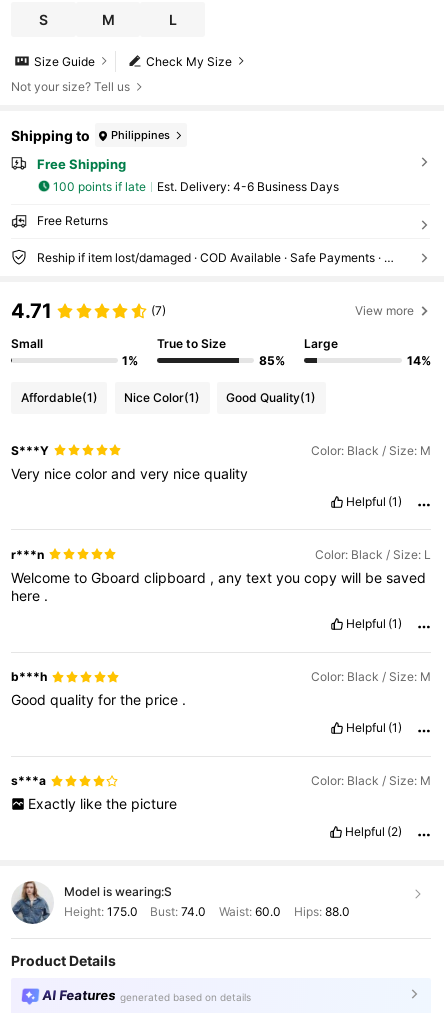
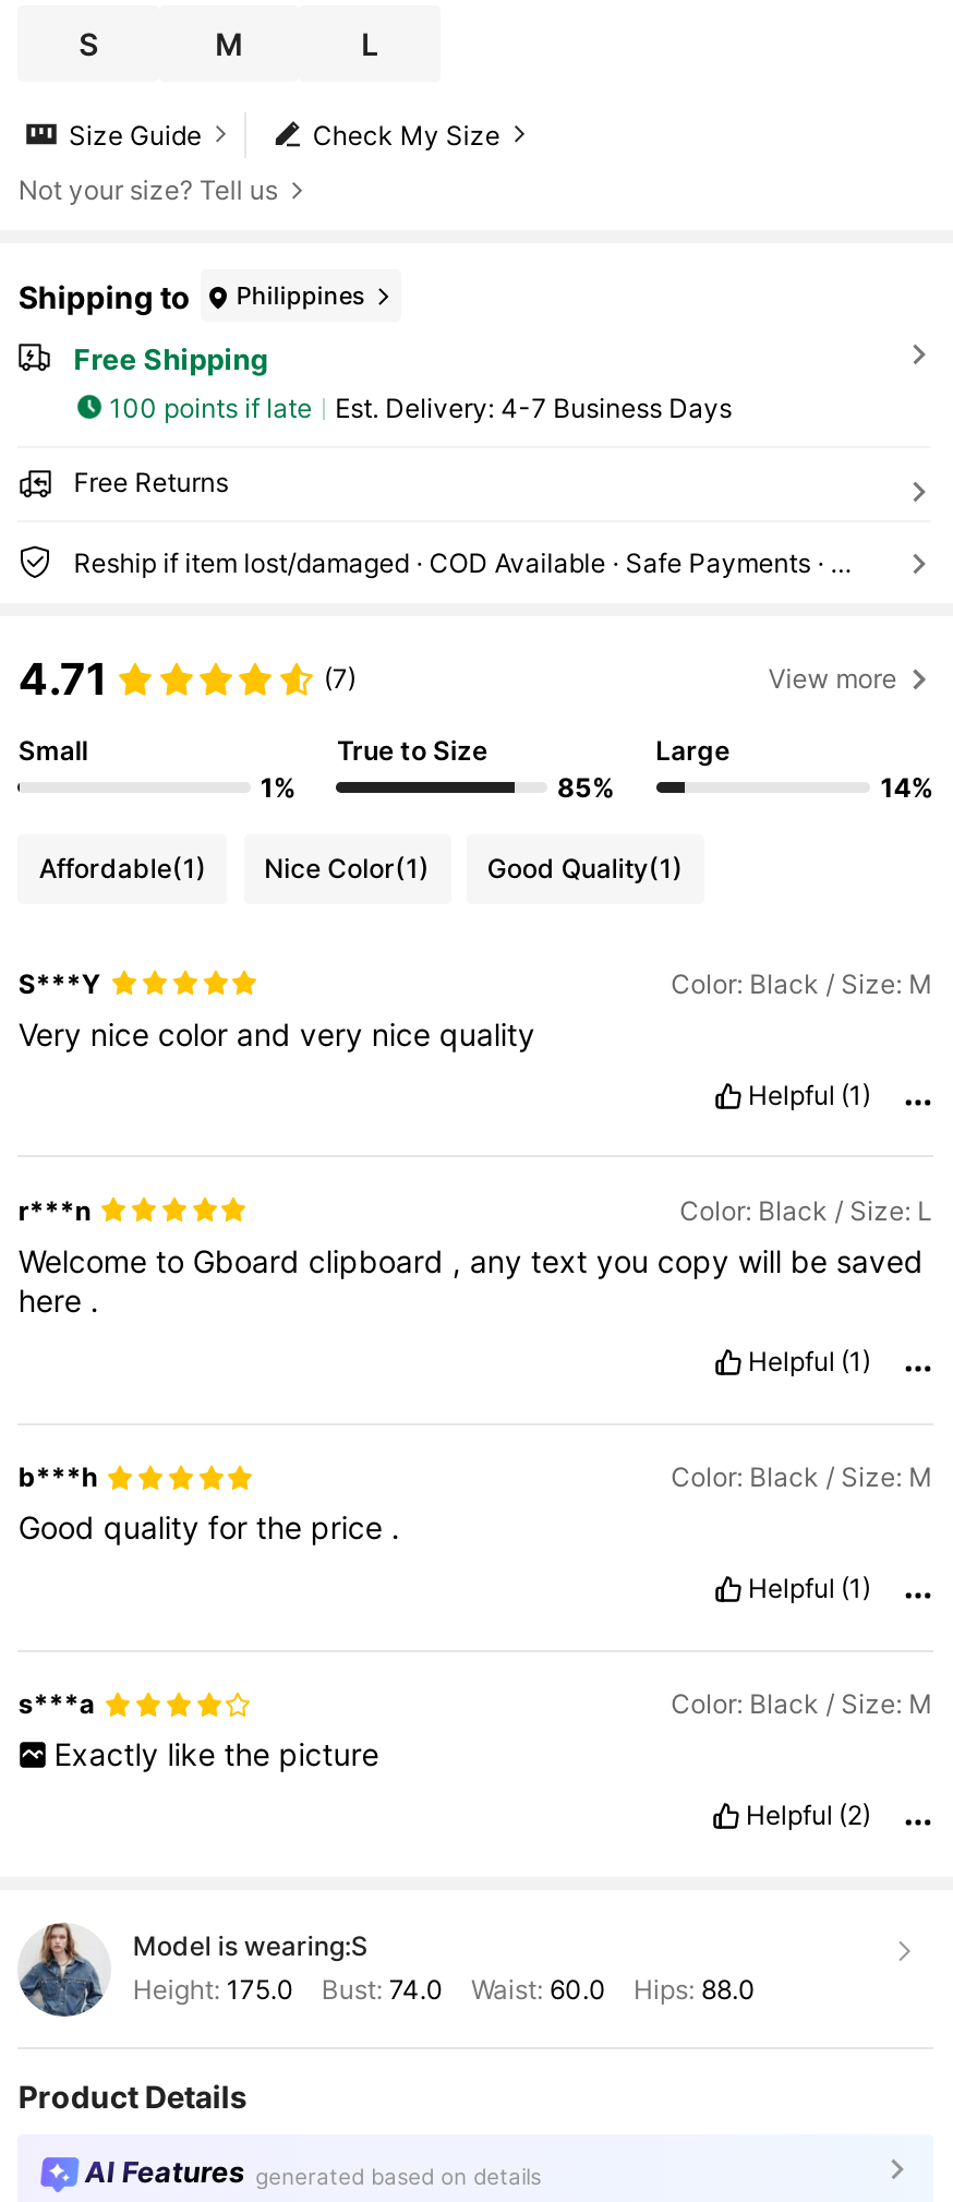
- Est. Delivery: 4-6 Business Days
+ Est. Delivery: 4-7 Business Days
